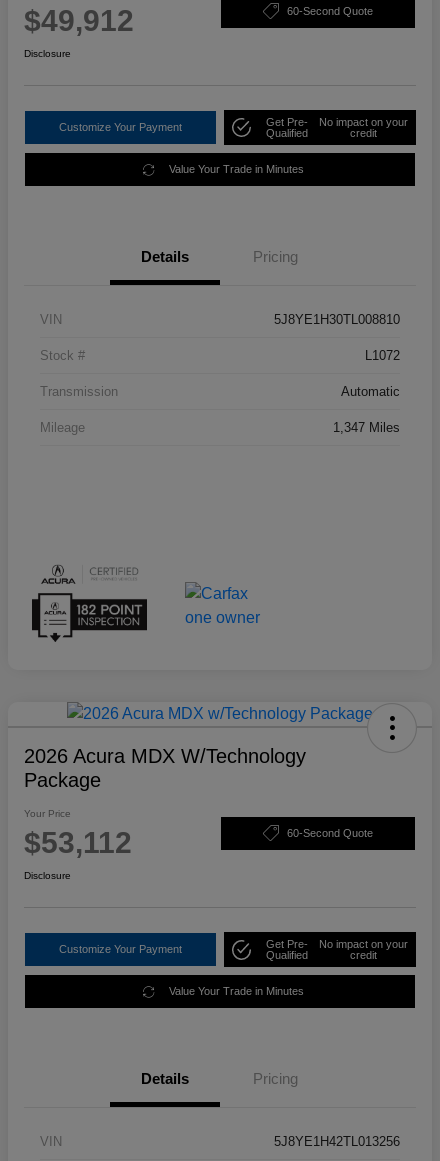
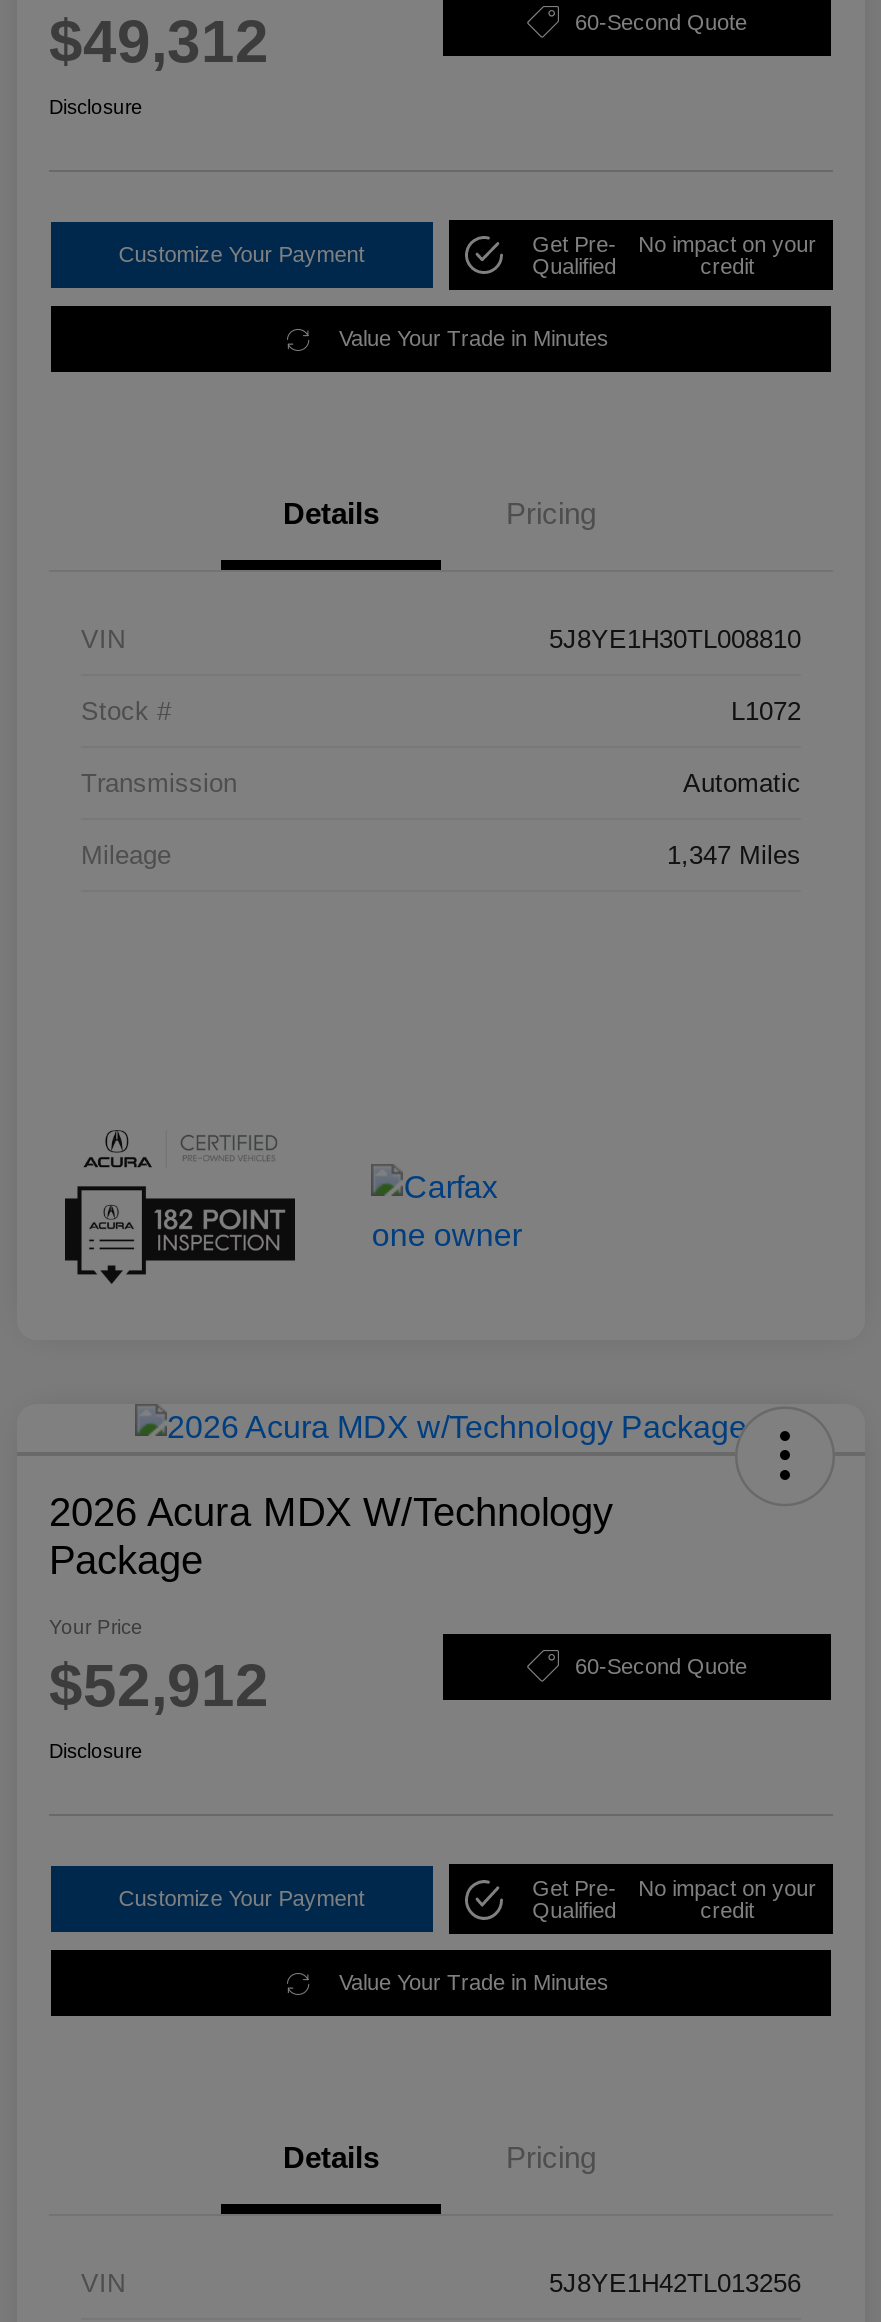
- $49,912
+ $49,312

- $53,112
+ $52,912
